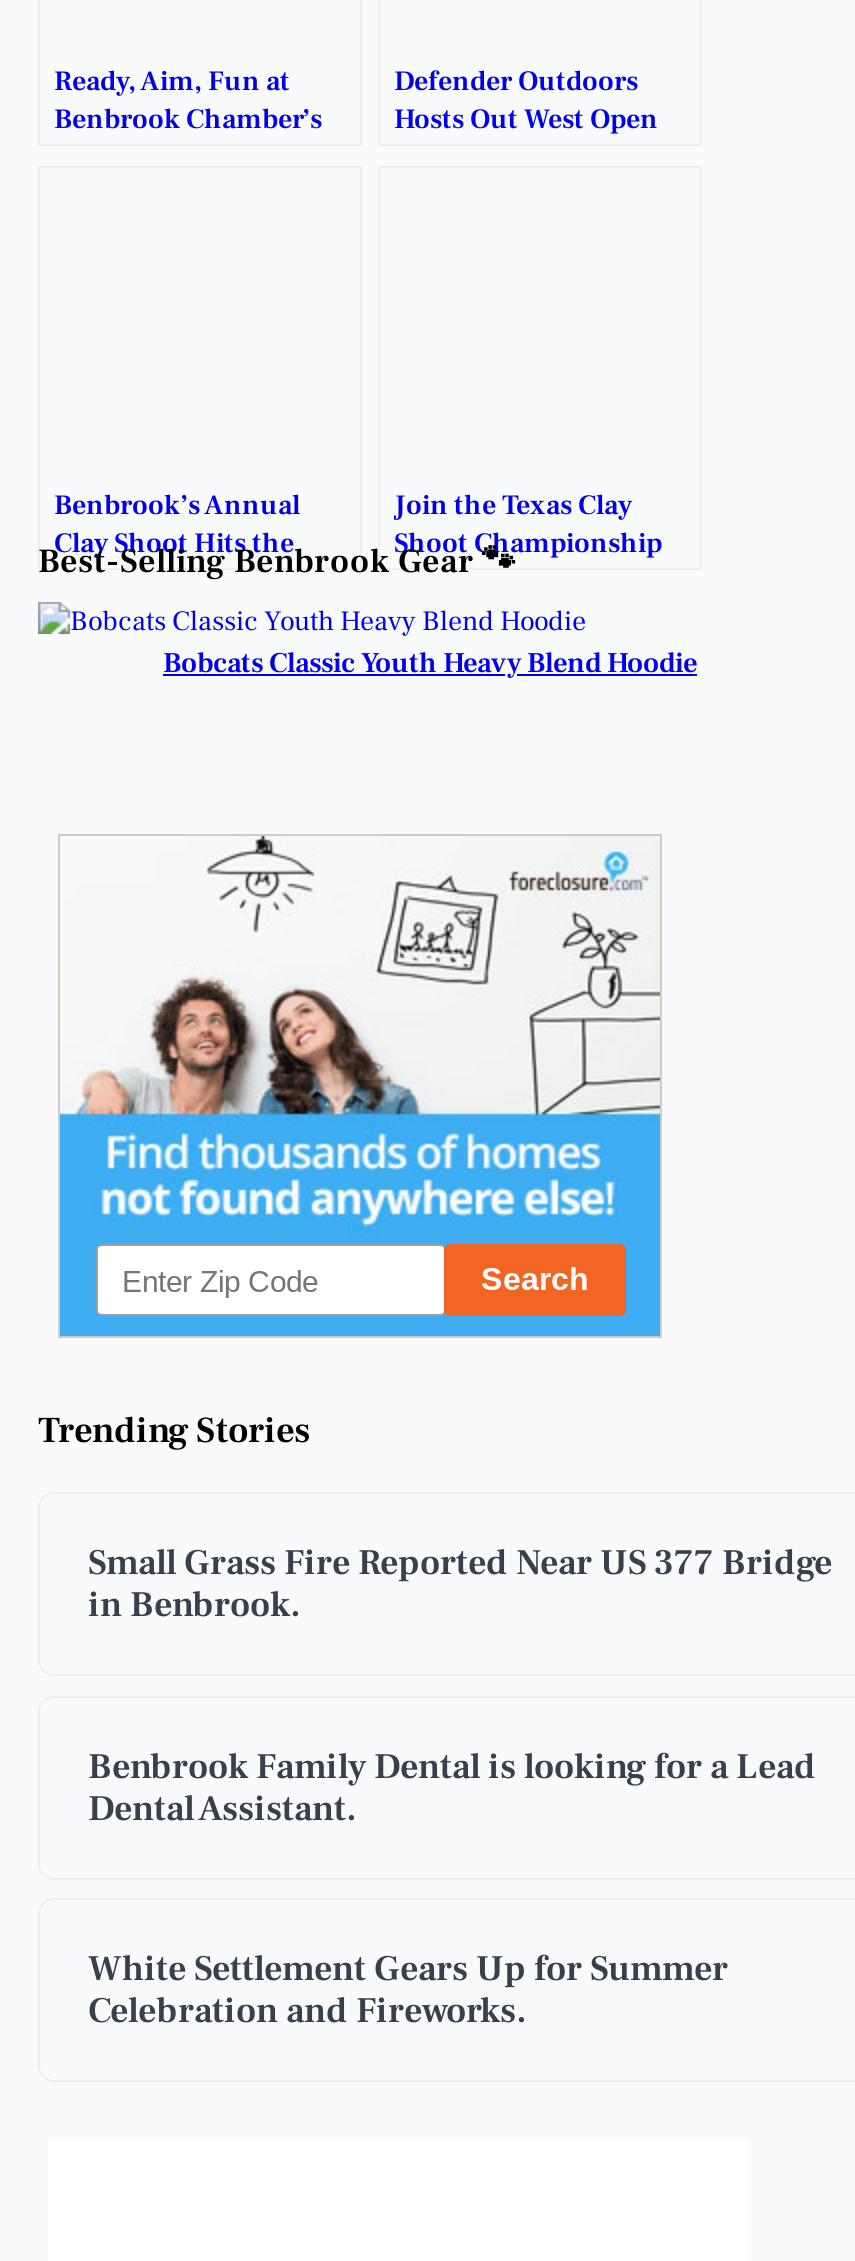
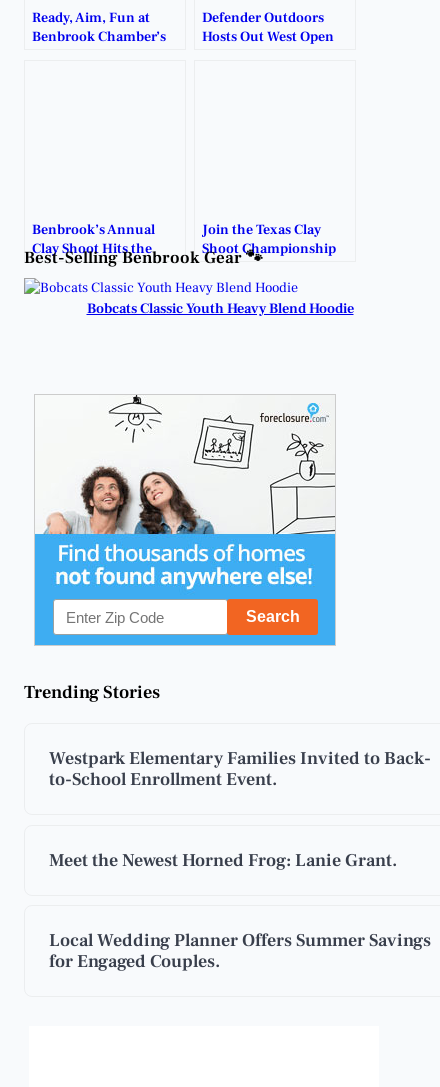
- Small Grass Fire Reported Near US 377 Bridge
- in Benbrook.
+ Westpark Elementary Families Invited to Back-
+ to-School Enrollment Event.

- Benbrook Family Dental is looking for a Lead
- Dental Assistant.
+ Meet the Newest Horned Frog: Lanie Grant.

- White Settlement Gears Up for Summer
- Celebration and Fireworks.
+ Local Wedding Planner Offers Summer Savings
+ for Engaged Couples.
